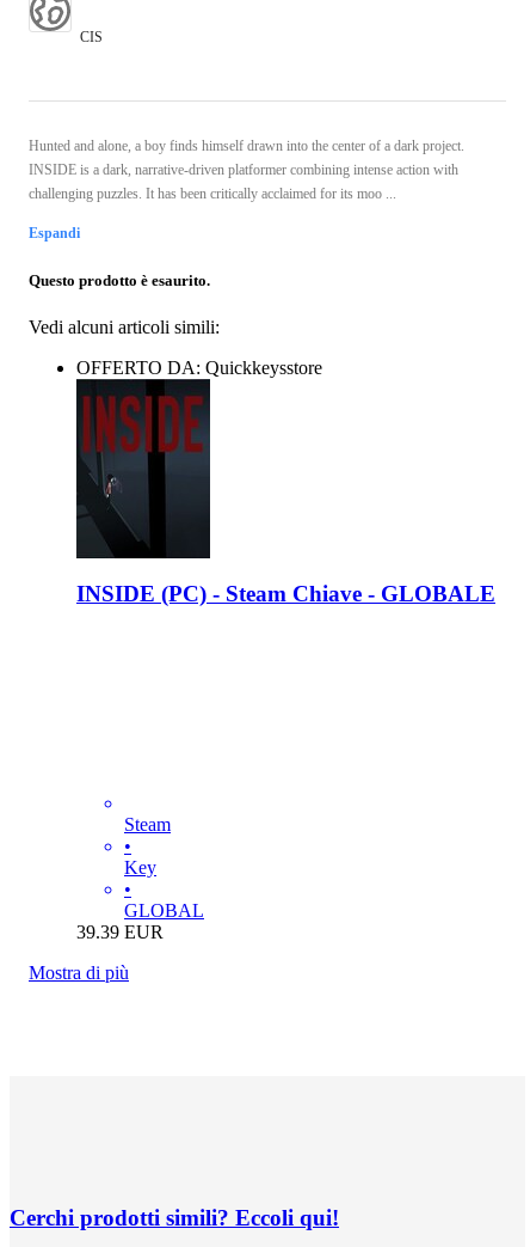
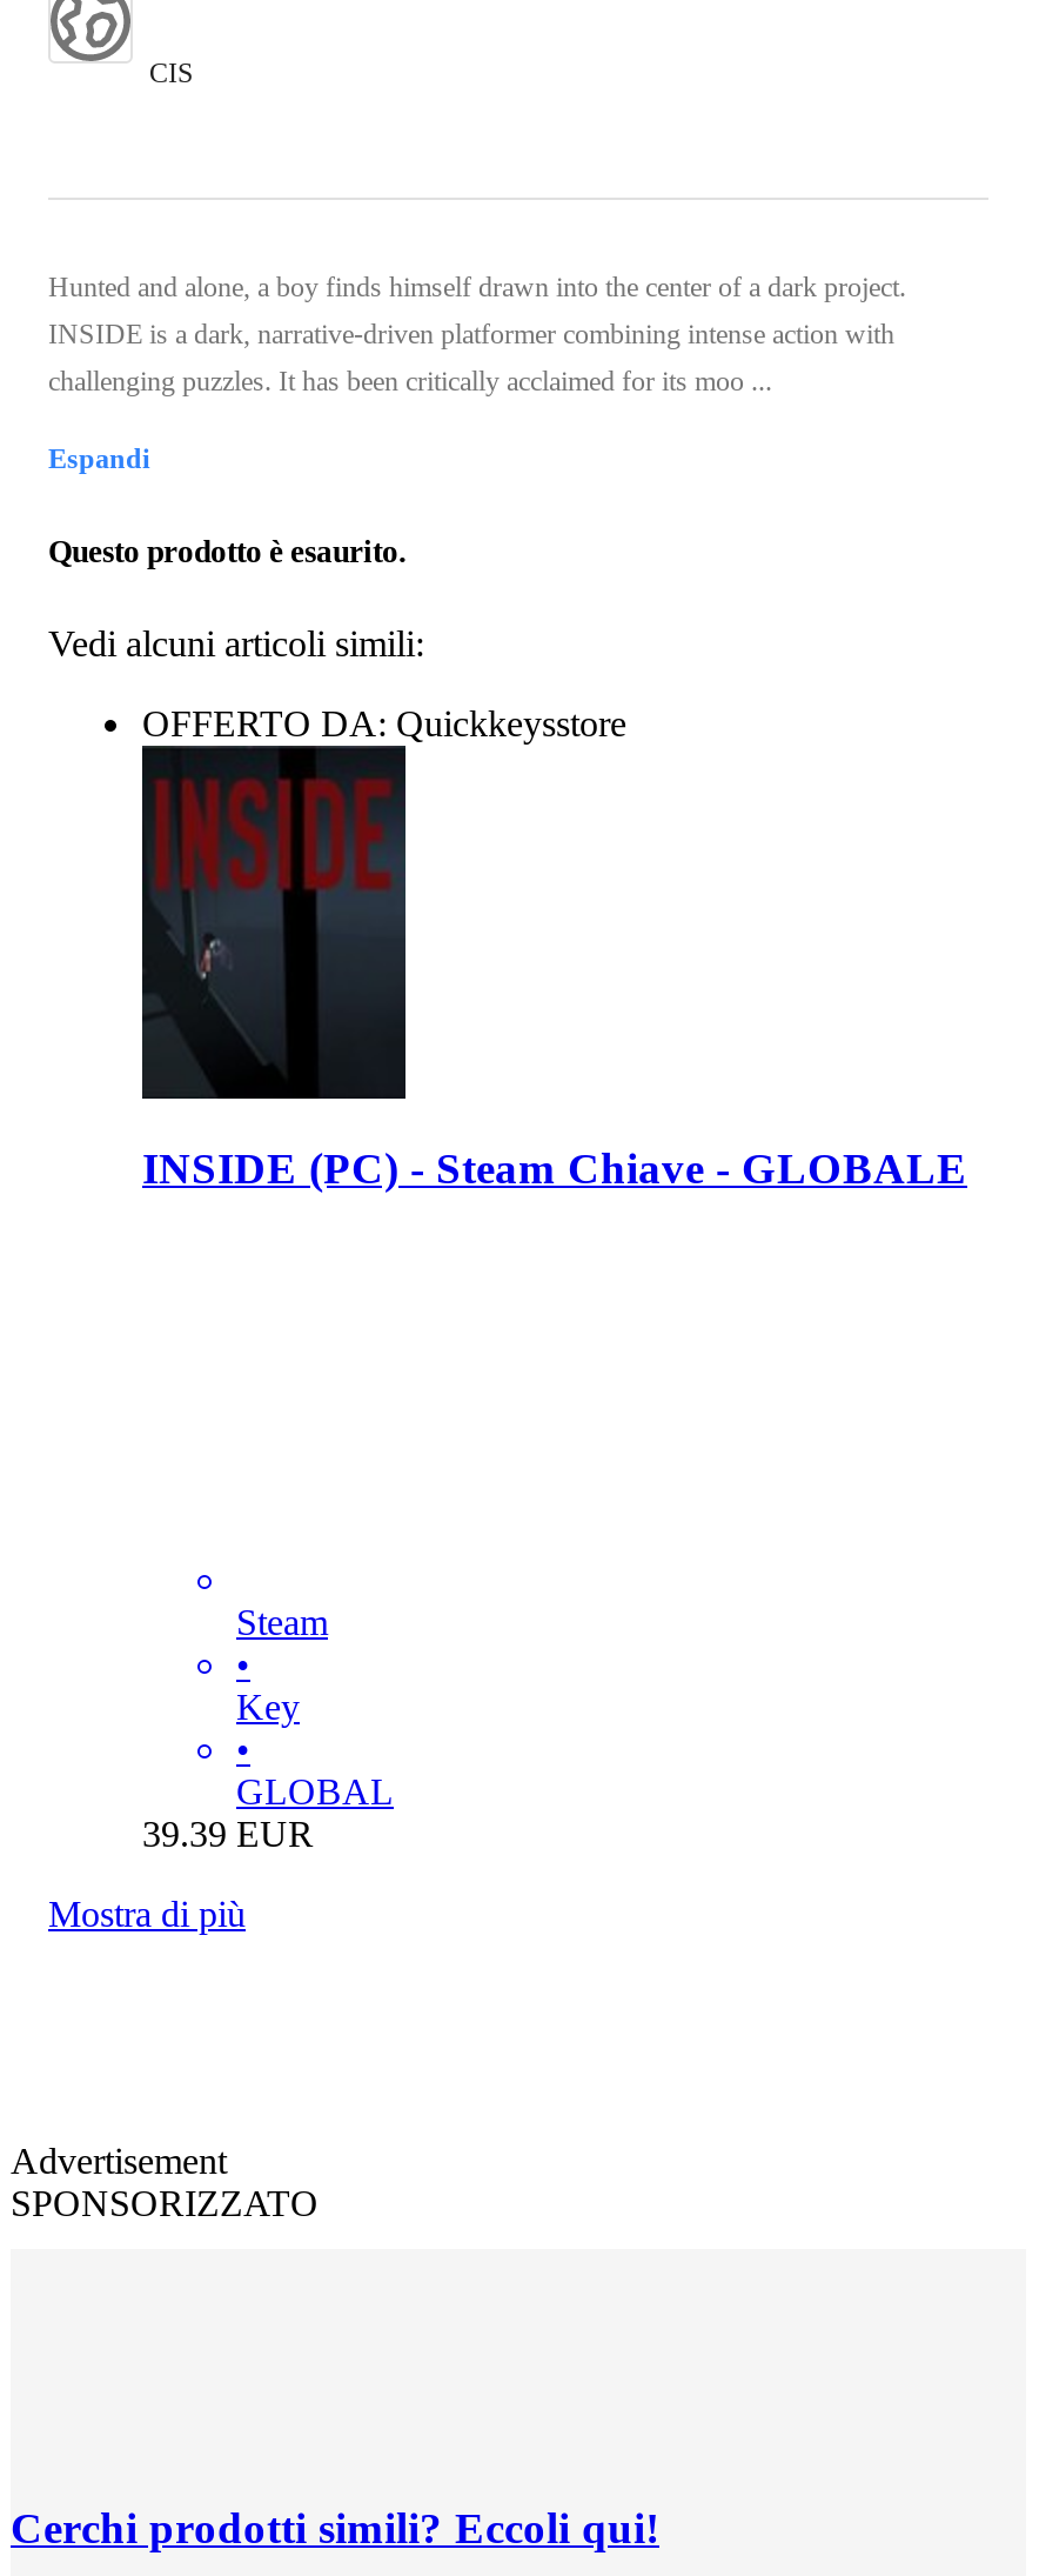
+ Advertisement
+ SPONSORIZZATO
